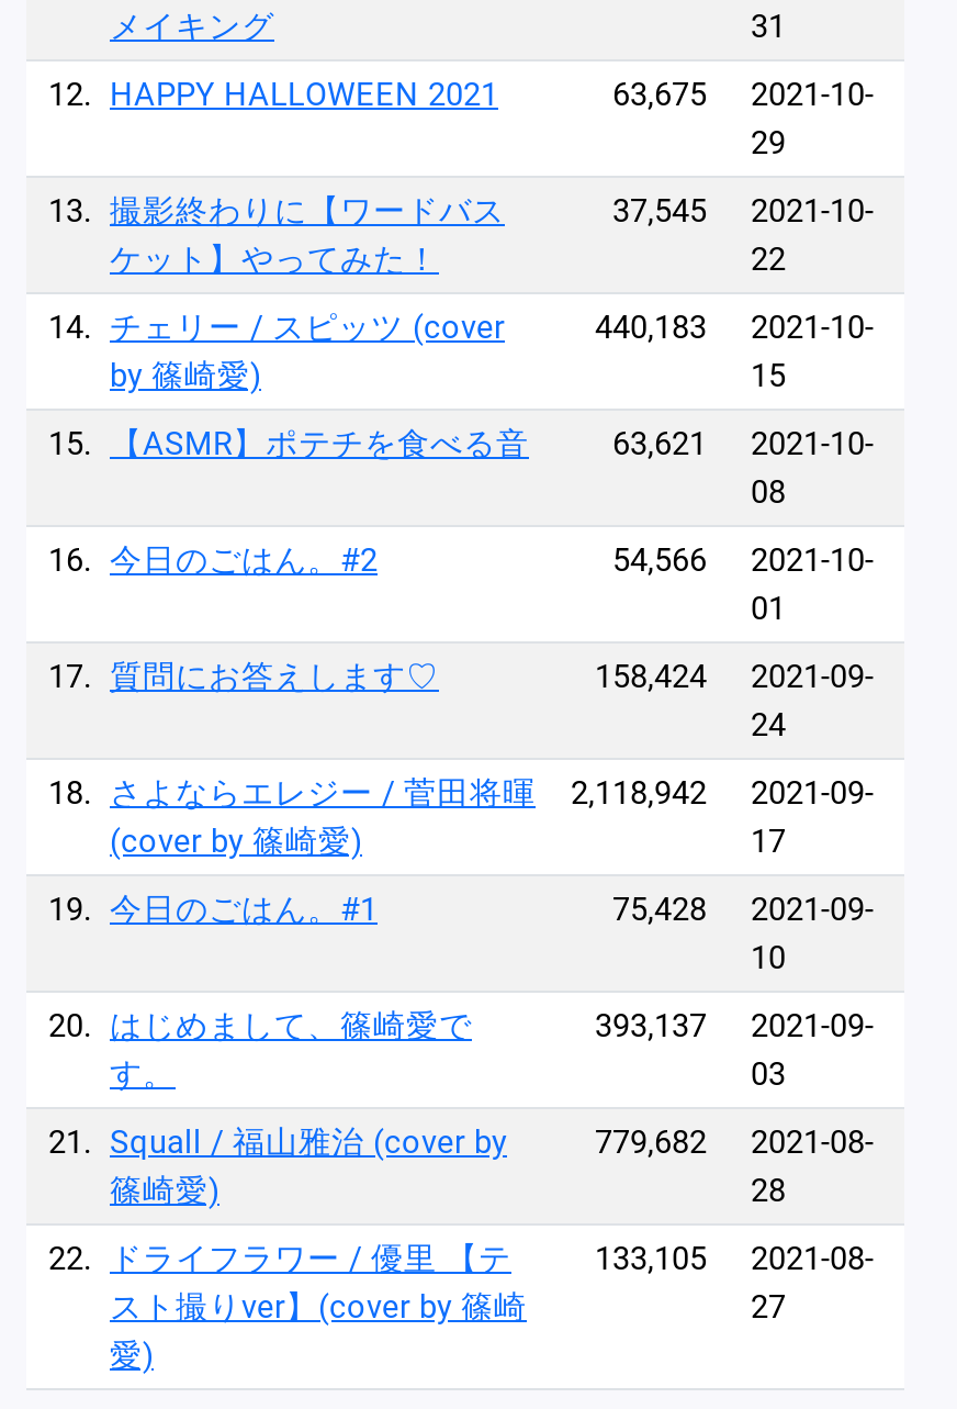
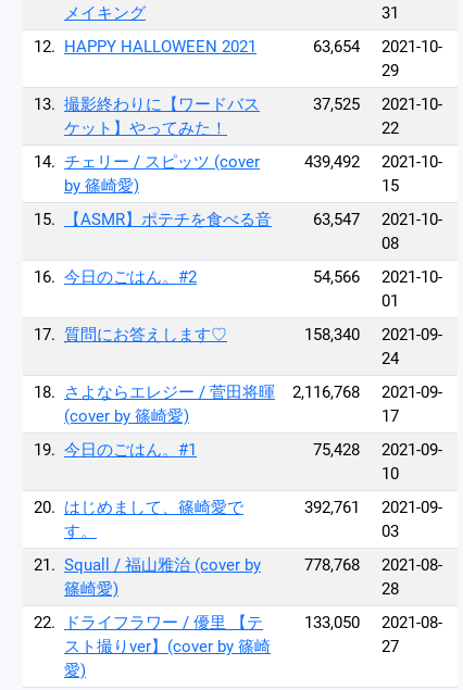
- 63,675 2021-10-
+ 63,654 2021-10-

- 37,545 2021-10-
+ 37,525 2021-10-

- 440,183 2021-10-
+ 439,492 2021-10-

- 63,621 2021-10-
+ 63,547 2021-10-

- 158,424 2021-09-
+ 158,340 2021-09-

- 18. さよならエレジー / 菅田将暉 2,118,942 2021-09-
+ 18. さよならエレジー / 菅田将暉 2,116,768 2021-09-

- 393,137 2021-09-
+ 392,761 2021-09-

- 779,682 2021-08-
+ 778,768 2021-08-

- 133,105 2021-08-
+ 133,050 2021-08-
